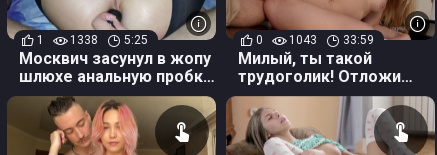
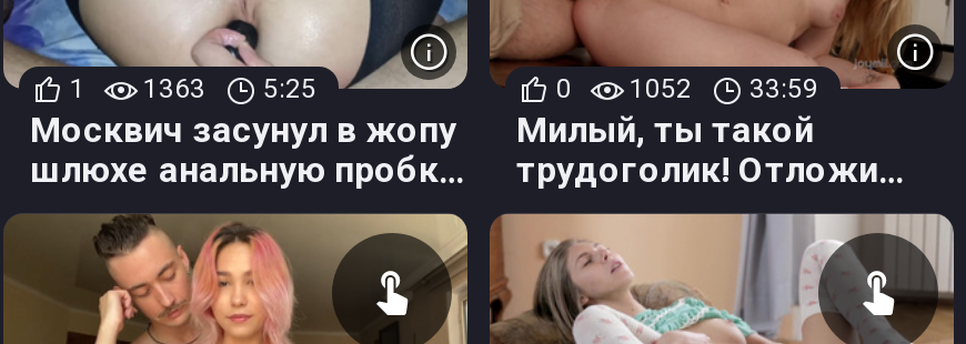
- 1 1338 5:25
+ 1 1363 5:25

- 0 1043 33:59
+ 0 1052 33:59
